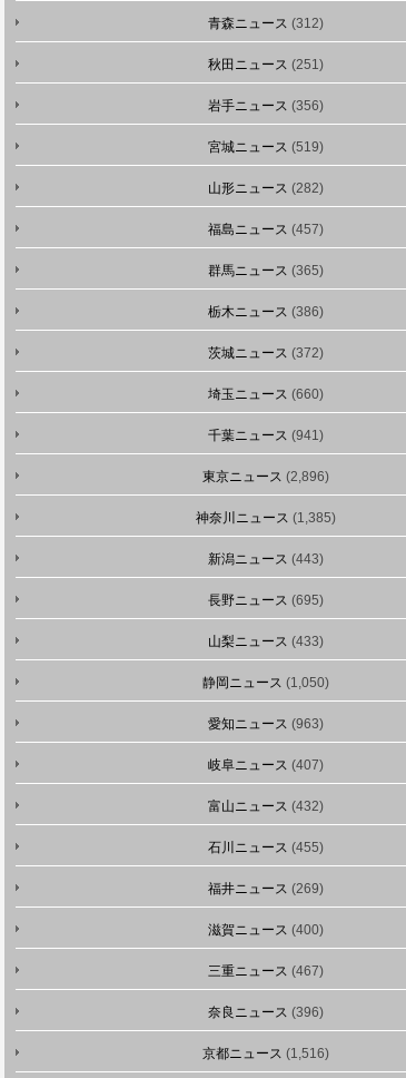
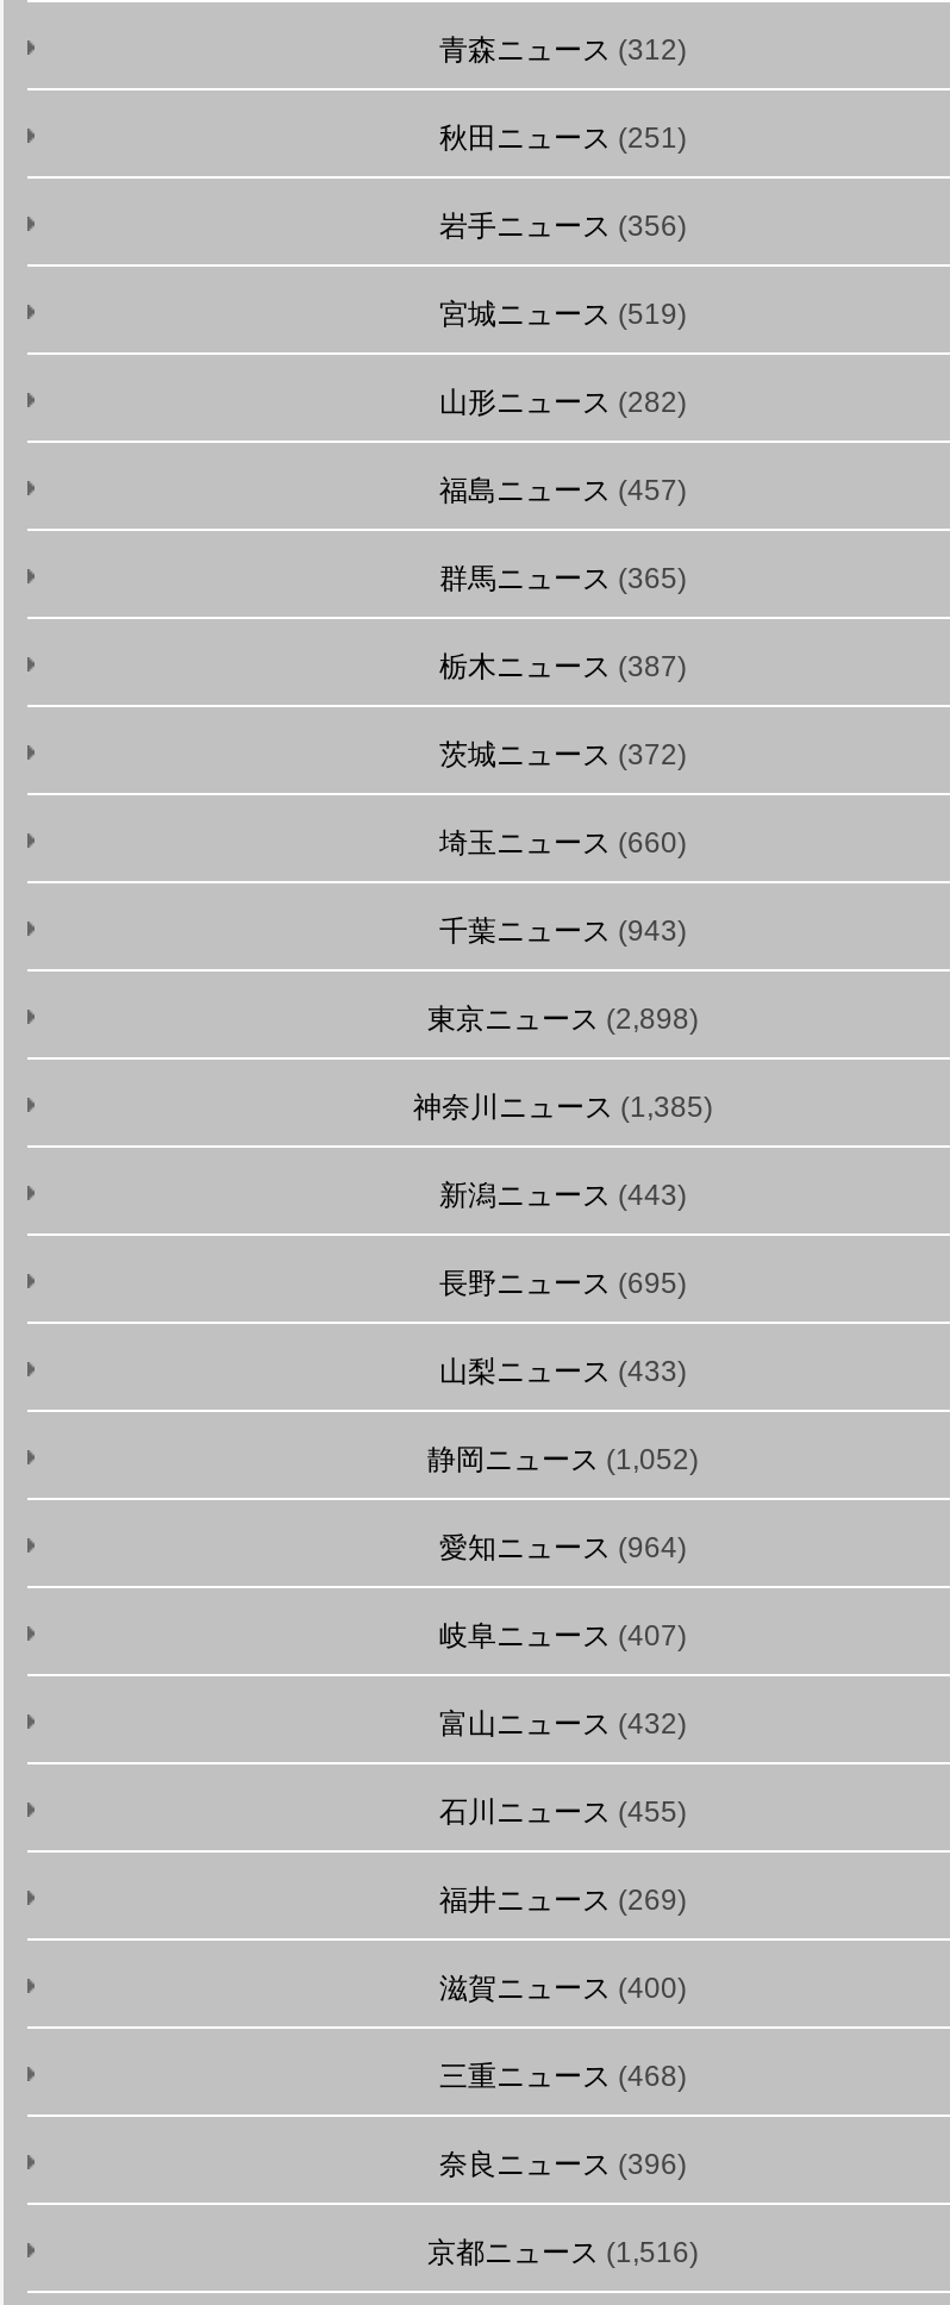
- 栃木ニュース(386)
+ 栃木ニュース(387)

- 千葉ニュース(941)
+ 千葉ニュース(943)

- 東京ニュース(2,896)
+ 東京ニュース(2,898)

- 静岡ニュース(1,050)
+ 静岡ニュース(1,052)

- 愛知ニュース(963)
+ 愛知ニュース(964)

- 三重ニュース(467)
+ 三重ニュース(468)
